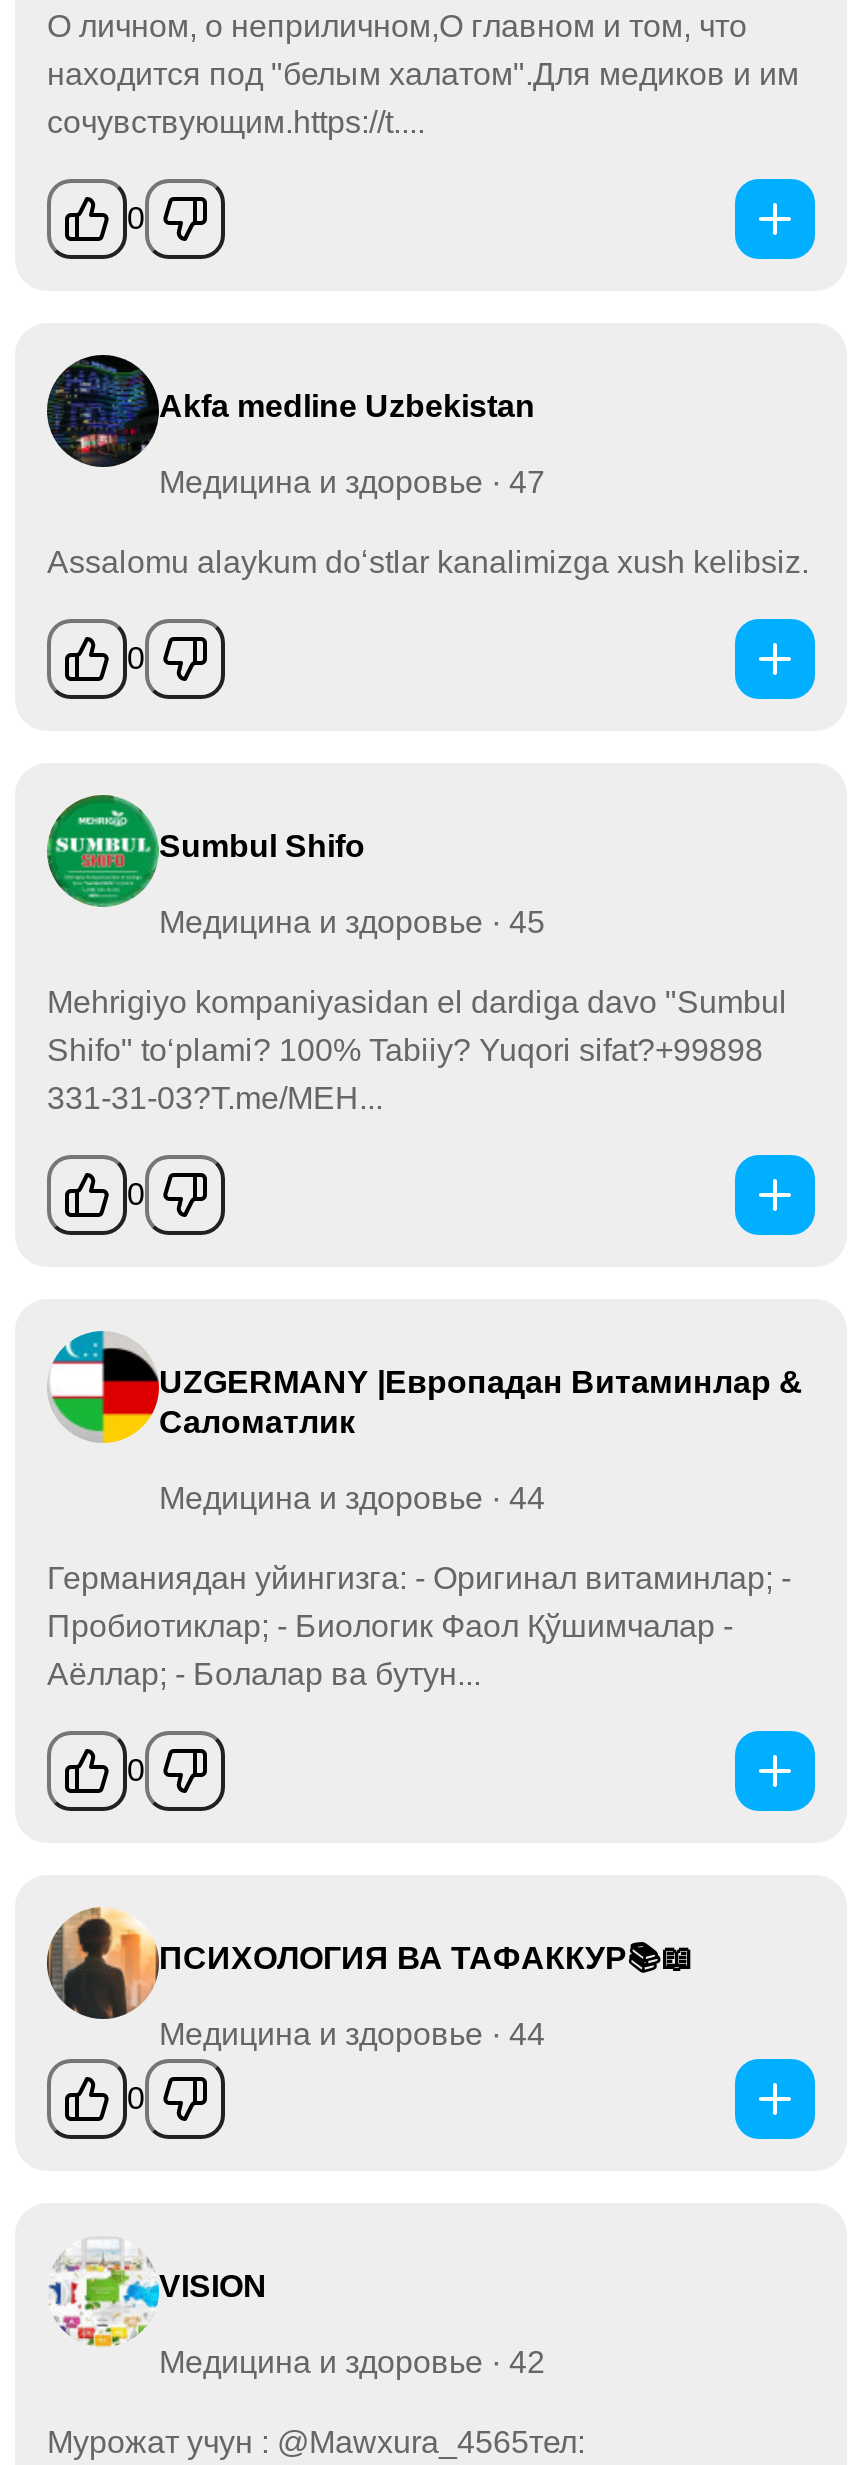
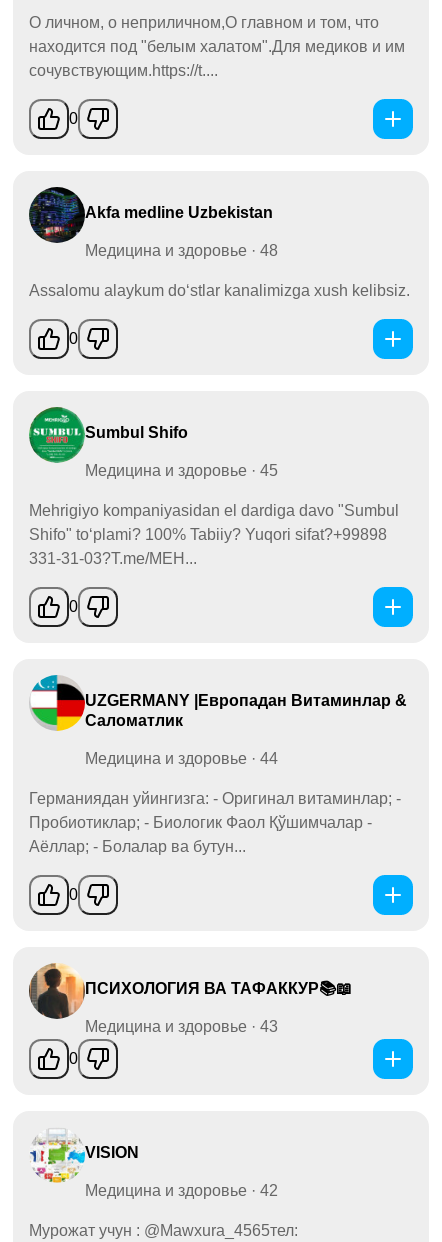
- Медицина и здоровье · 47
+ Медицина и здоровье · 48

- Медицина и здоровье · 44
+ Медицина и здоровье · 43
